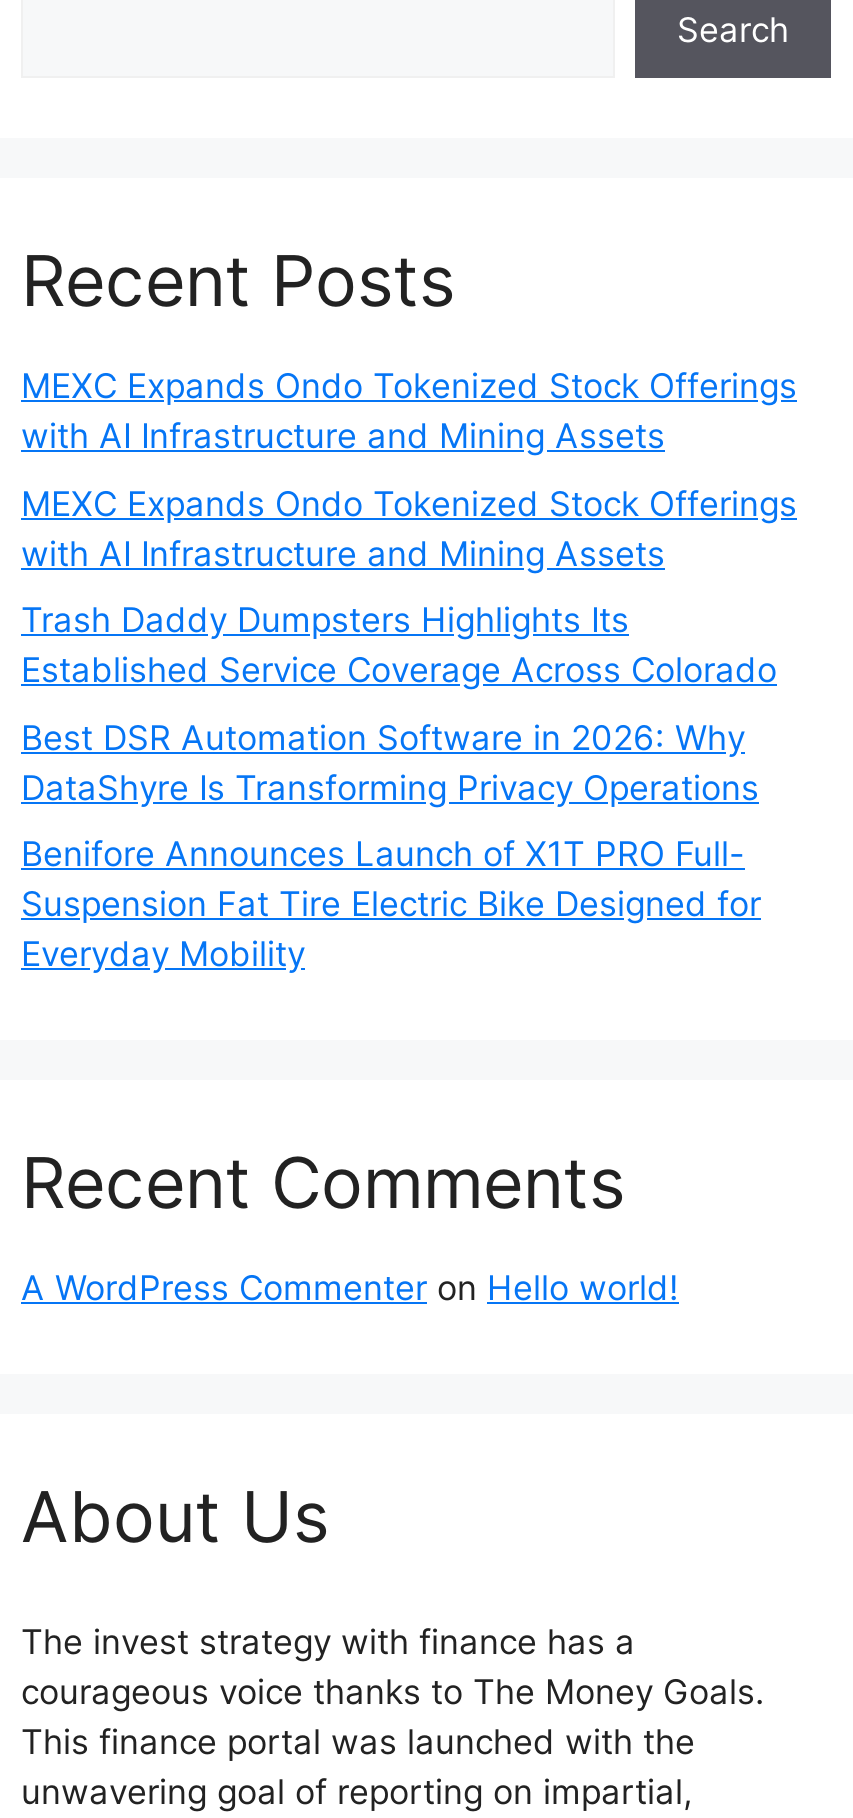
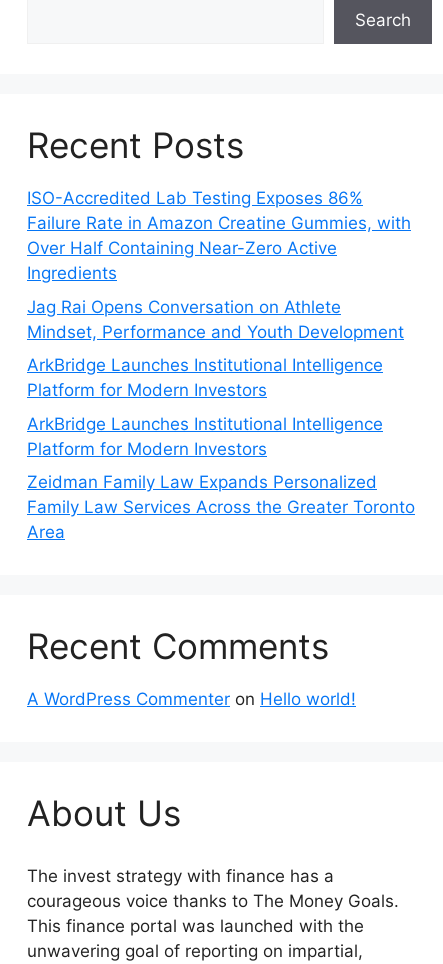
- MEXC Expands Ondo Tokenized Stock Offerings
- with AI Infrastructure and Mining Assets
+ ISO-Accredited Lab Testing Exposes 86%
+ Failure Rate in Amazon Creatine Gummies, with
+ Over Half Containing Near-Zero Active
+ Ingredients

- MEXC Expands Ondo Tokenized Stock Offerings
- with AI Infrastructure and Mining Assets
+ Jag Rai Opens Conversation on Athlete
+ Mindset, Performance and Youth Development

- Trash Daddy Dumpsters Highlights Its
- Established Service Coverage Across Colorado
+ ArkBridge Launches Institutional Intelligence
+ Platform for Modern Investors

- Best DSR Automation Software in 2026: Why
- DataShyre Is Transforming Privacy Operations
+ ArkBridge Launches Institutional Intelligence
+ Platform for Modern Investors

- Benifore Announces Launch of X1T PRO Full-
- Suspension Fat Tire Electric Bike Designed for
- Everyday Mobility
+ Zeidman Family Law Expands Personalized
+ Family Law Services Across the Greater Toronto
+ Area
